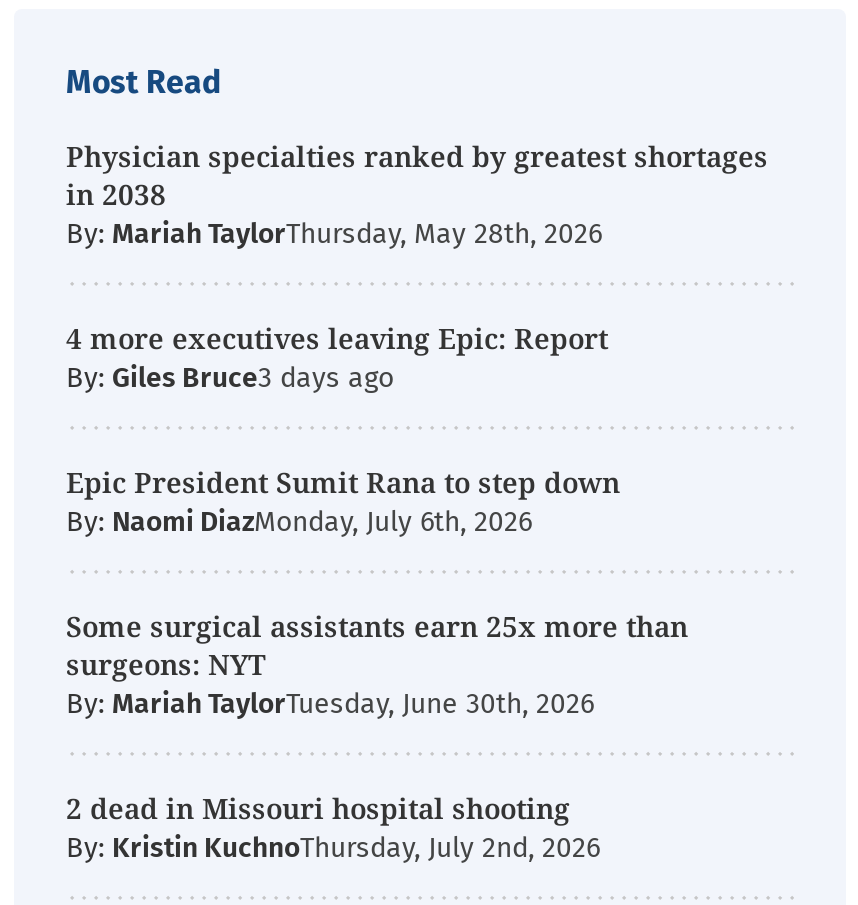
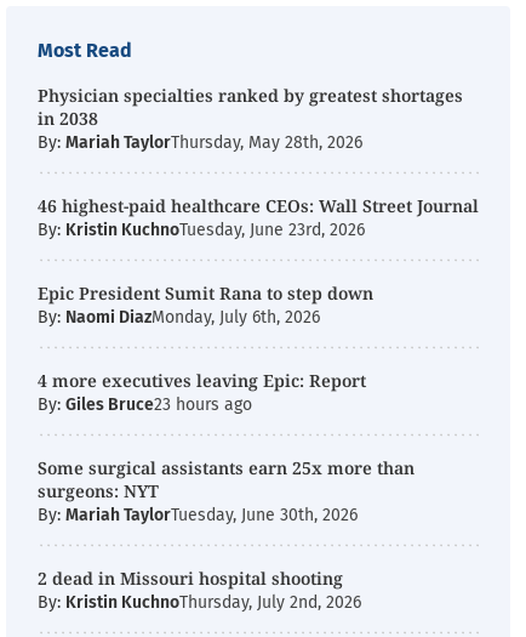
moved down: 4 more executives leaving Epic: Report

- By: Giles Bruce
+ 46 highest-paid healthcare CEOs: Wall Street Journal
+ By: Kristin KuchnoTuesday, June 23rd, 2026

+ By: Giles Bruce23 hours ago
